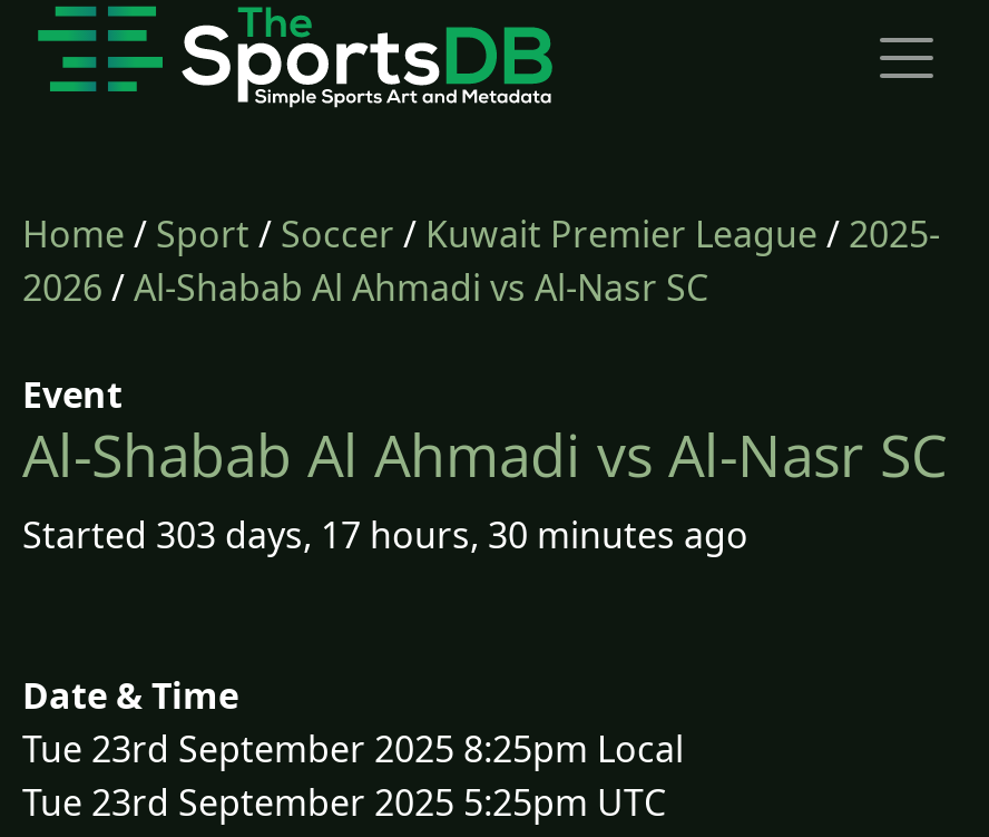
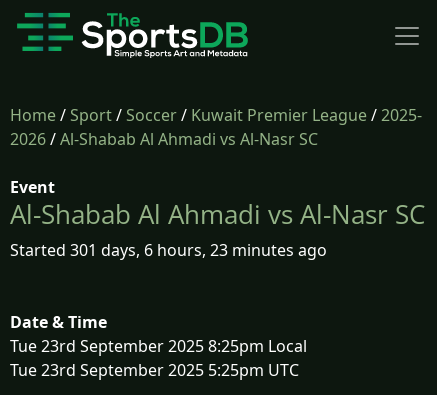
- Started 303 days, 17 hours, 30 minutes ago
+ Started 301 days, 6 hours, 23 minutes ago
